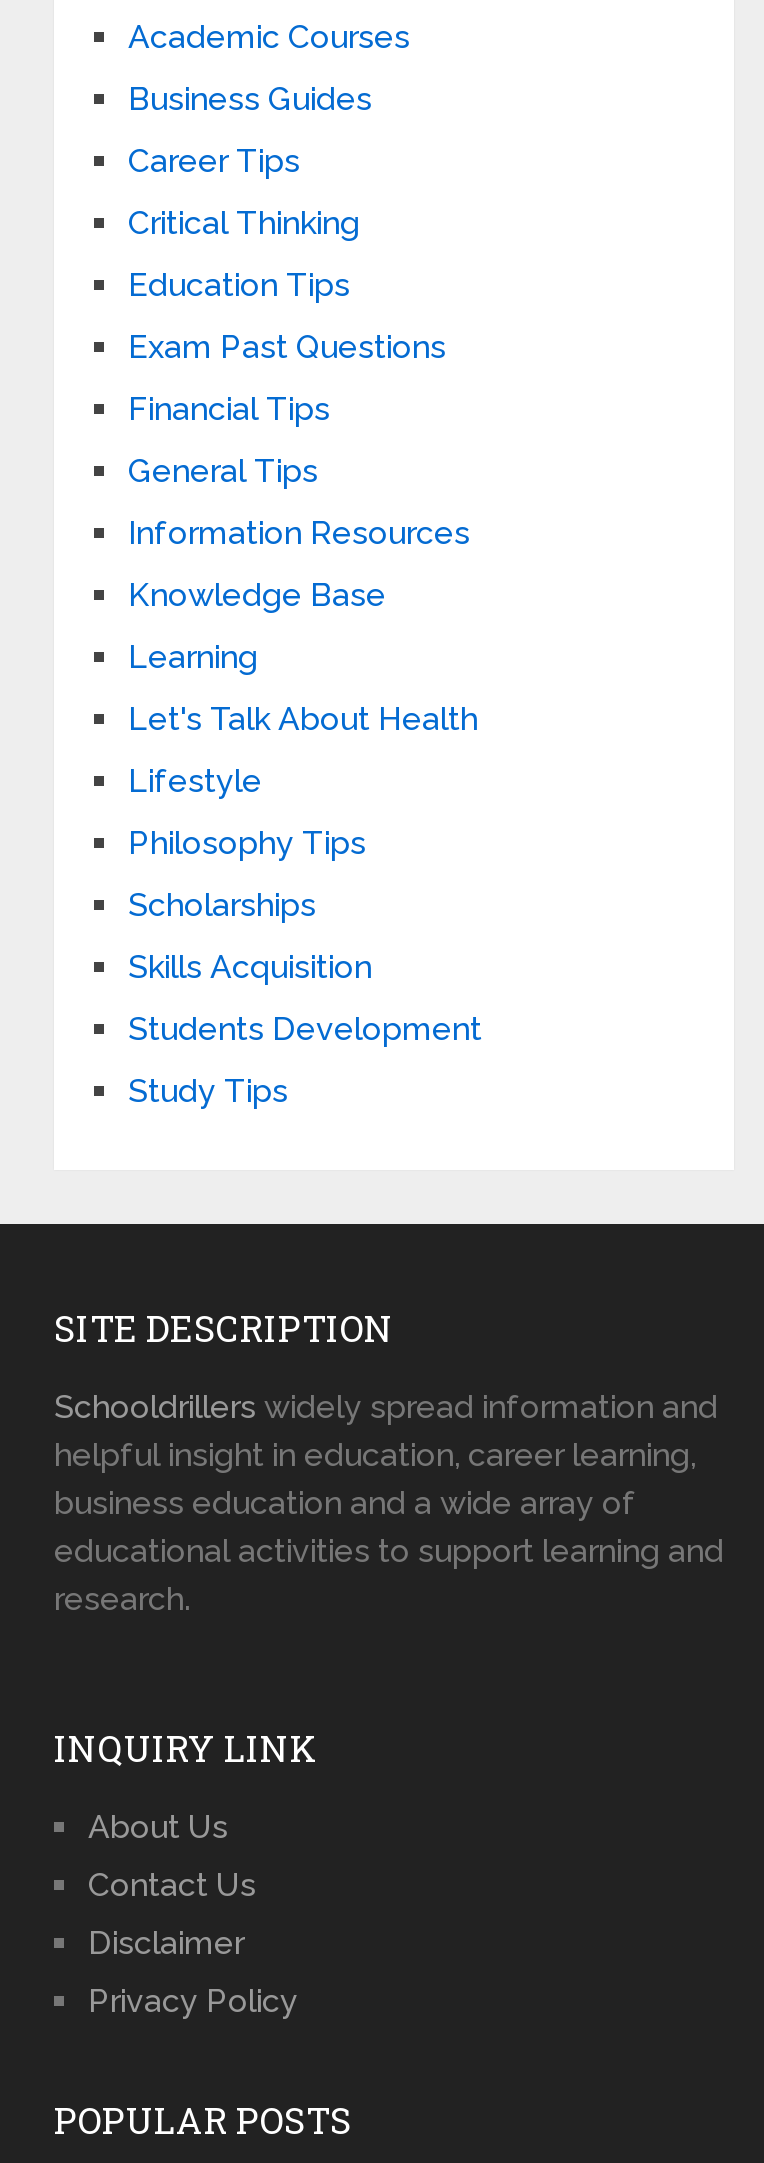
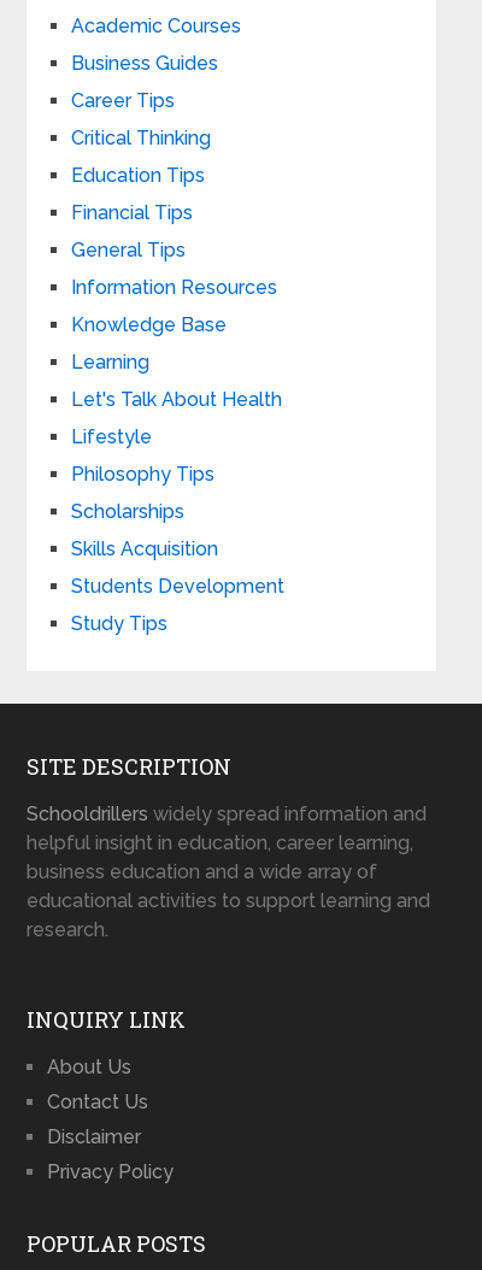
- Exam Past Questions
